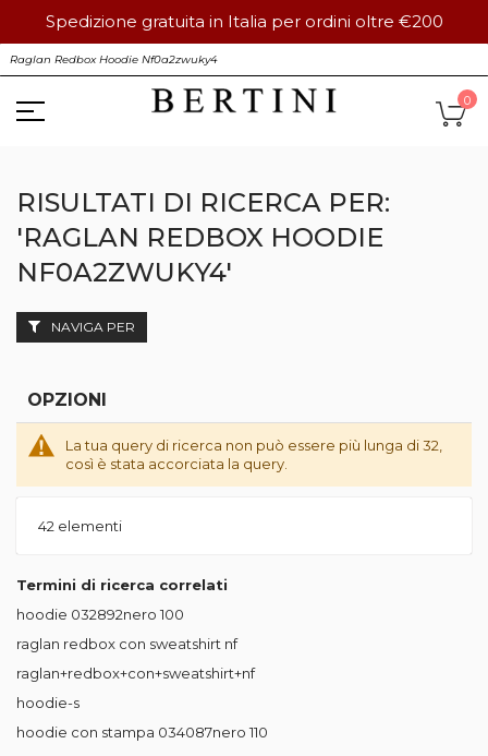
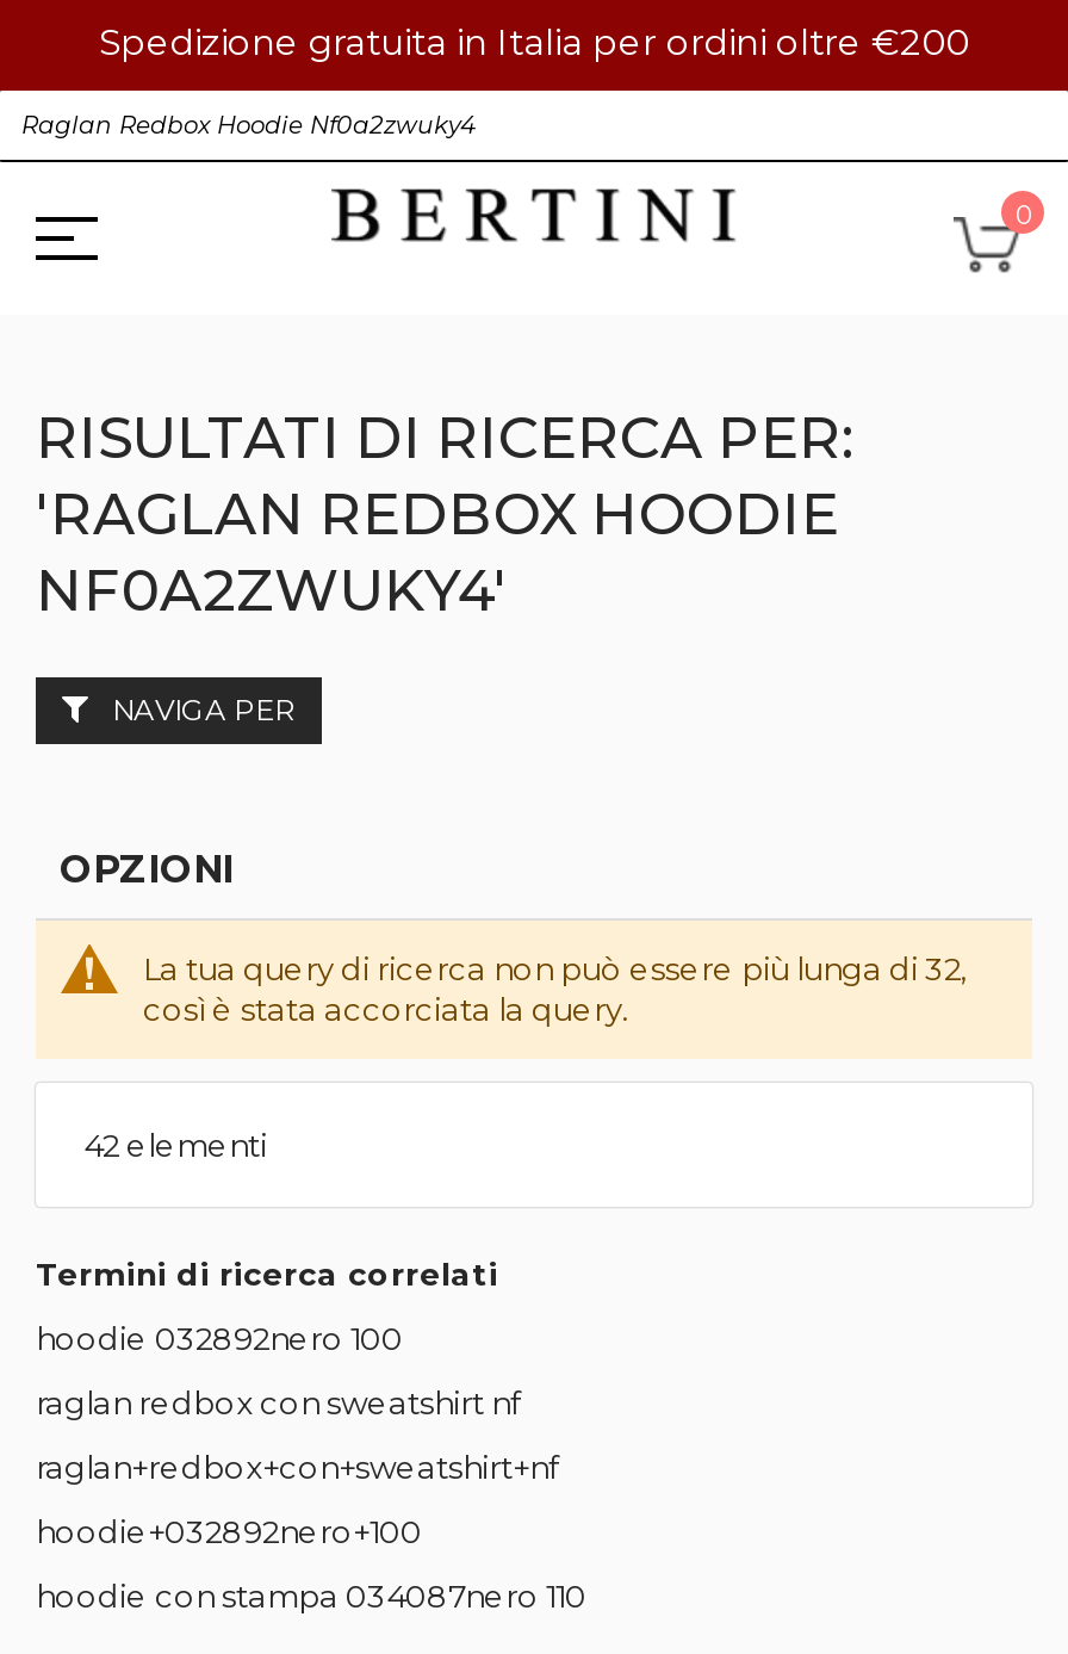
- hoodie-s
+ hoodie+032892nero+100
